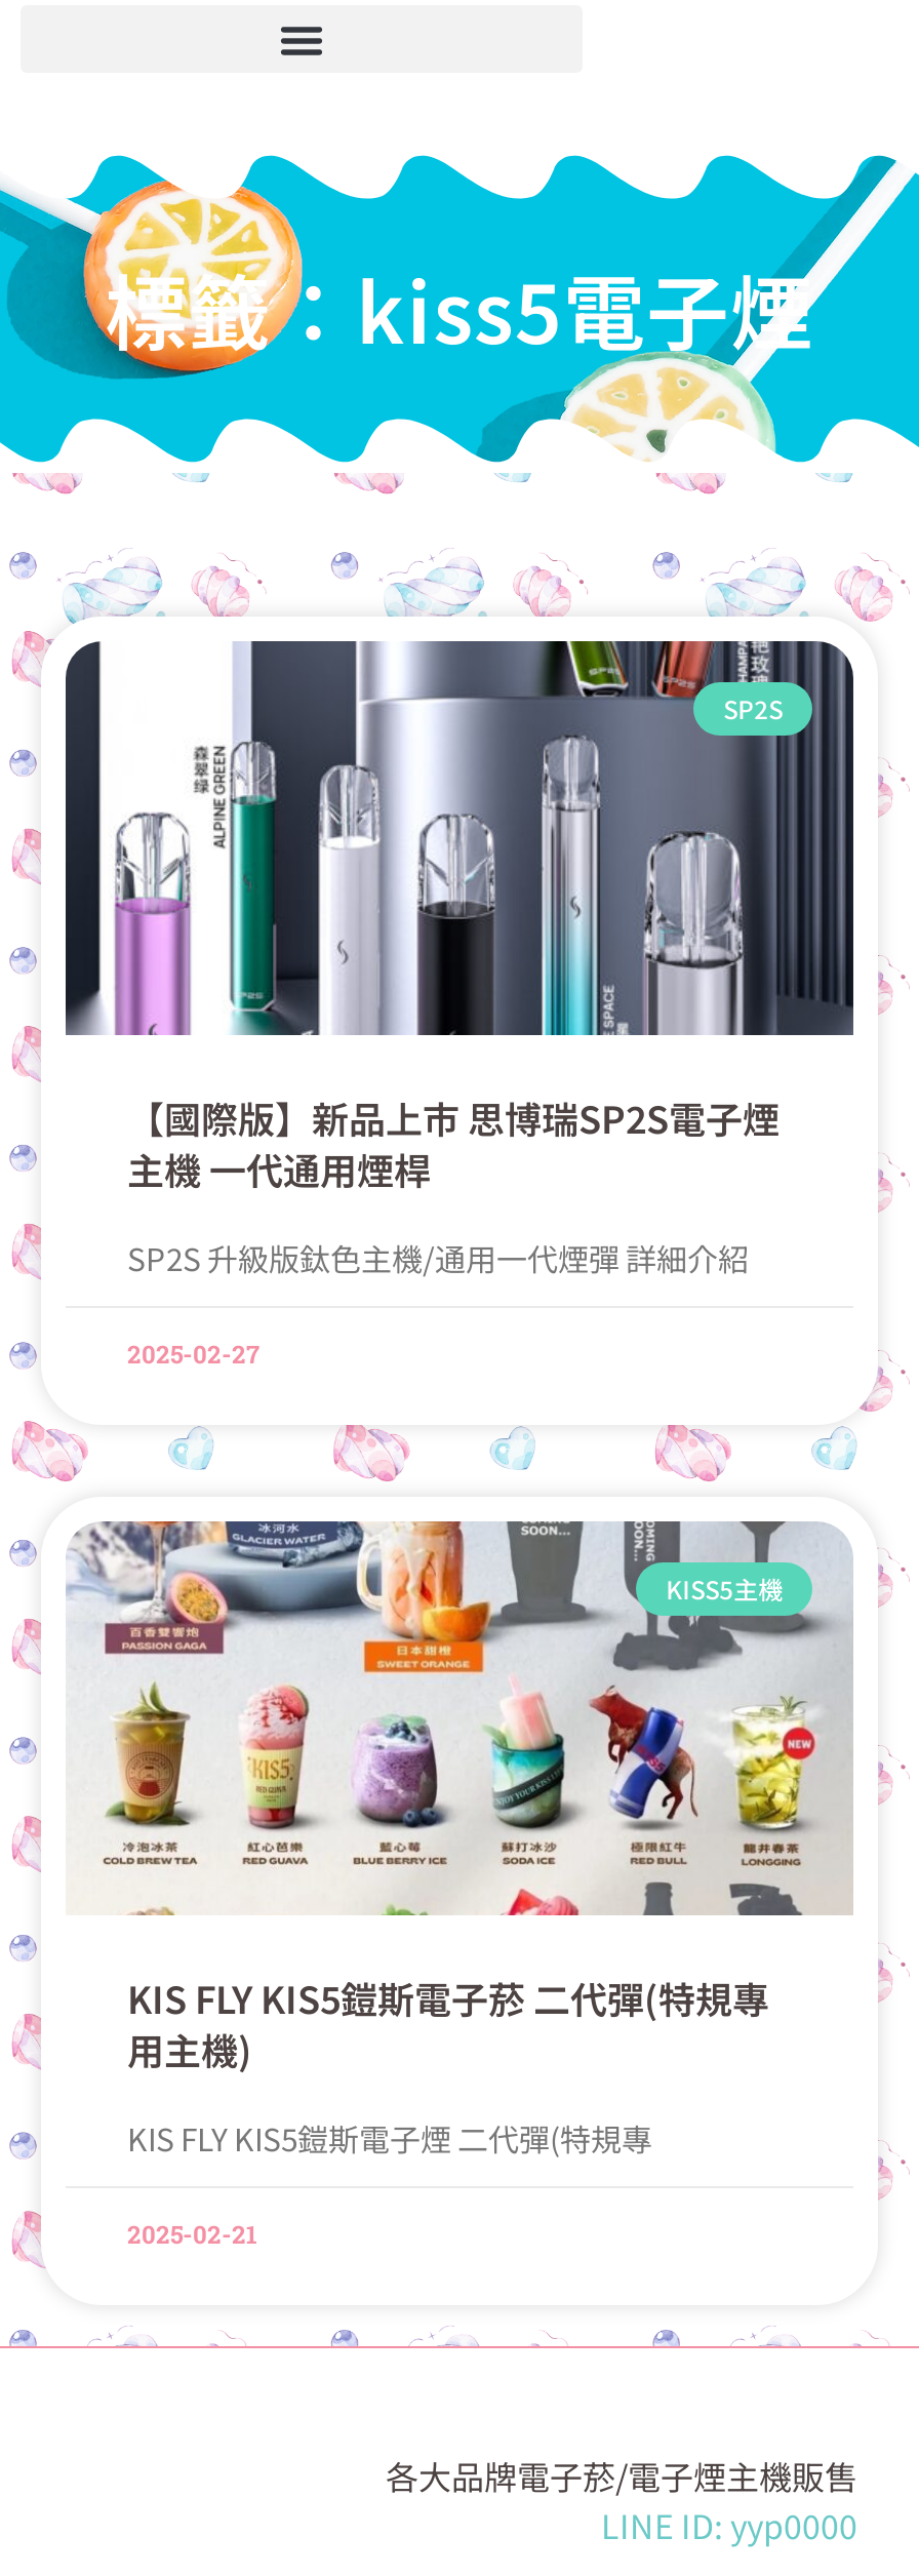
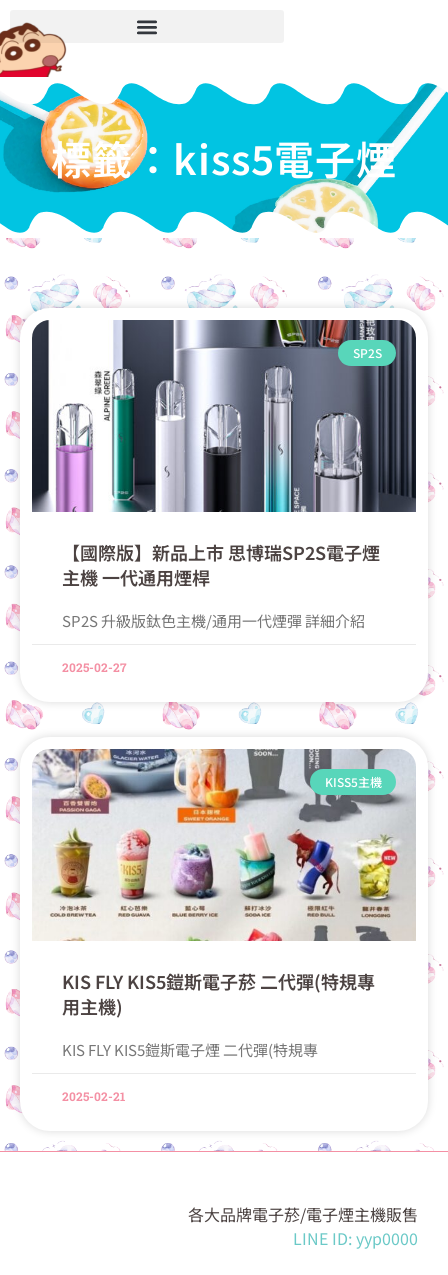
+ [image]
